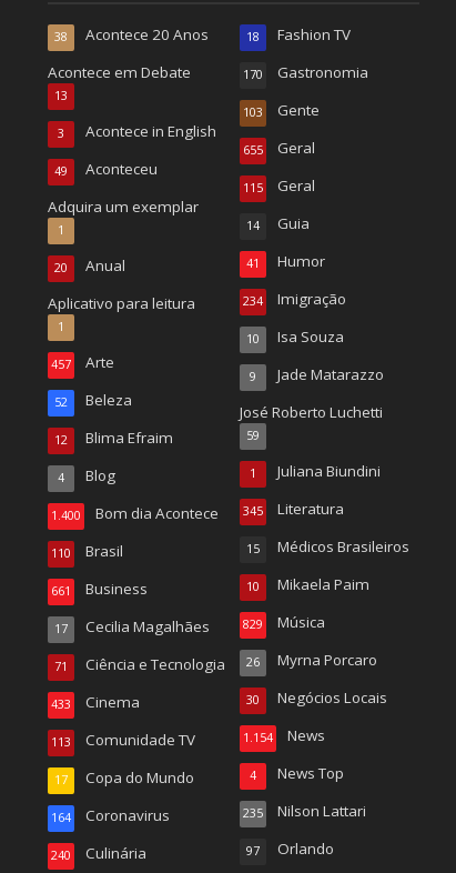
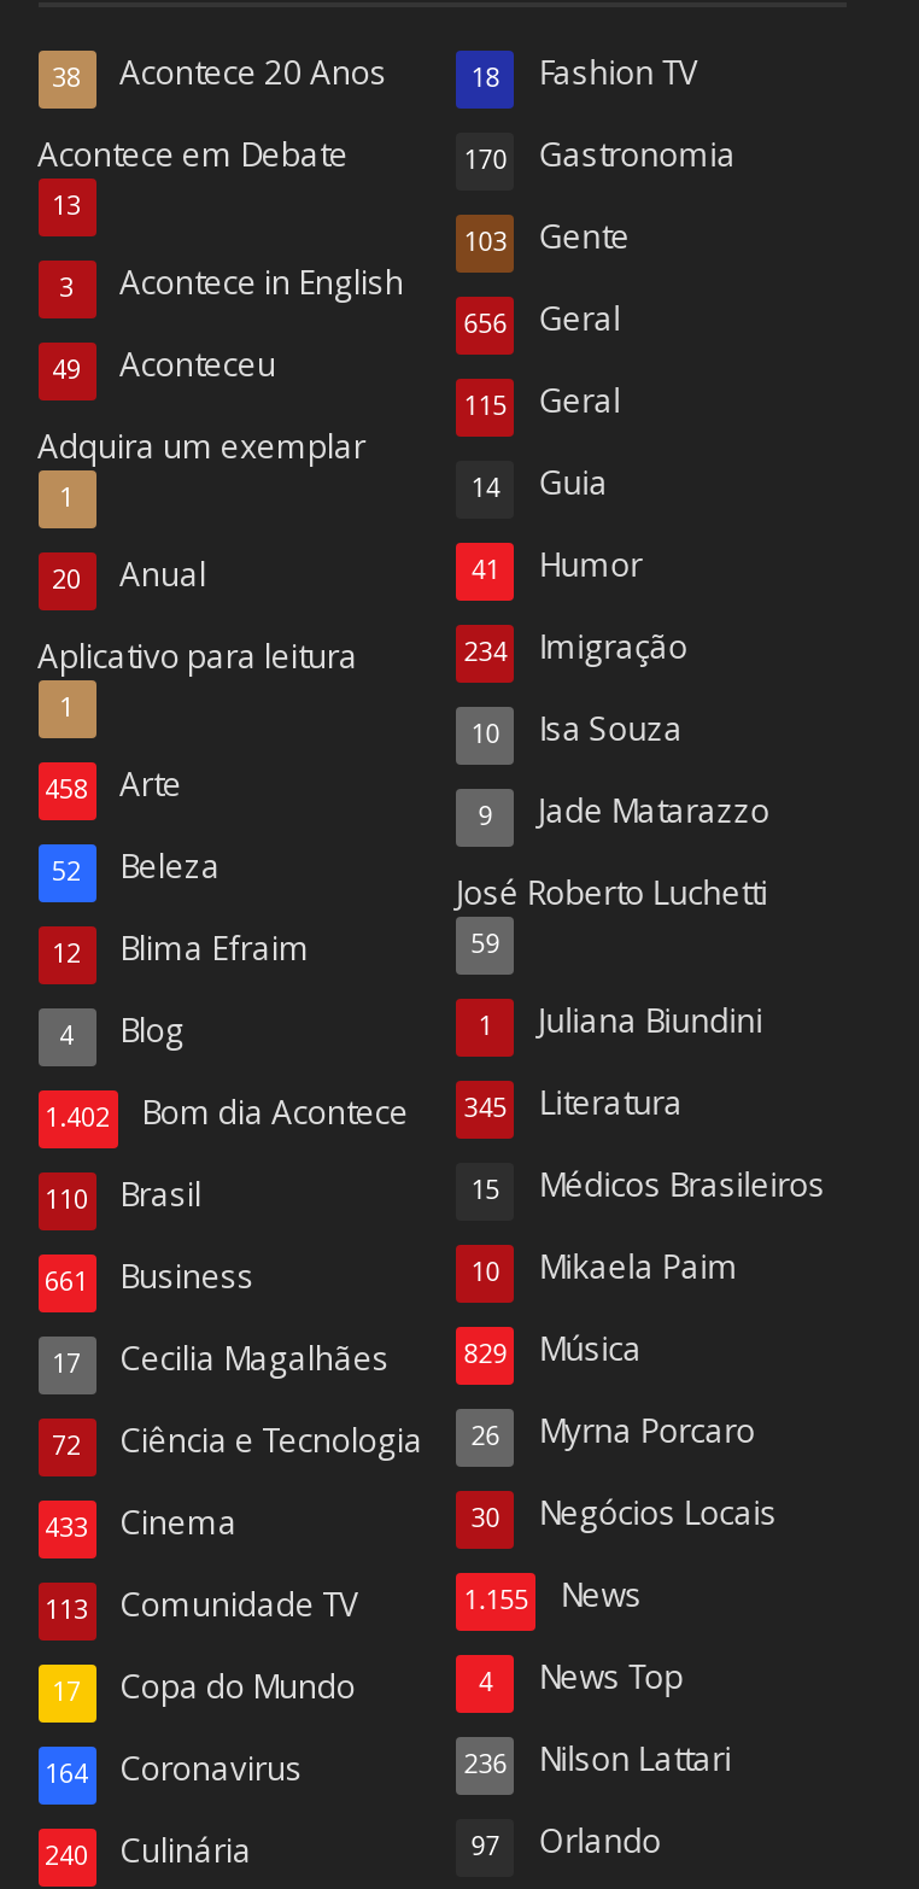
- 655 Geral
+ 656 Geral

- 457 Arte
+ 458 Arte

- 1.400 Bom dia Acontece 345 Literatura
+ 1.402 Bom dia Acontece 345 Literatura

- 71 Ciência e Tecnologia 26 Myrna Porcaro
+ 72 Ciência e Tecnologia 26 Myrna Porcaro

- 1.154 News
+ 1.155 News

- 235 Nilson Lattari
+ 236 Nilson Lattari
